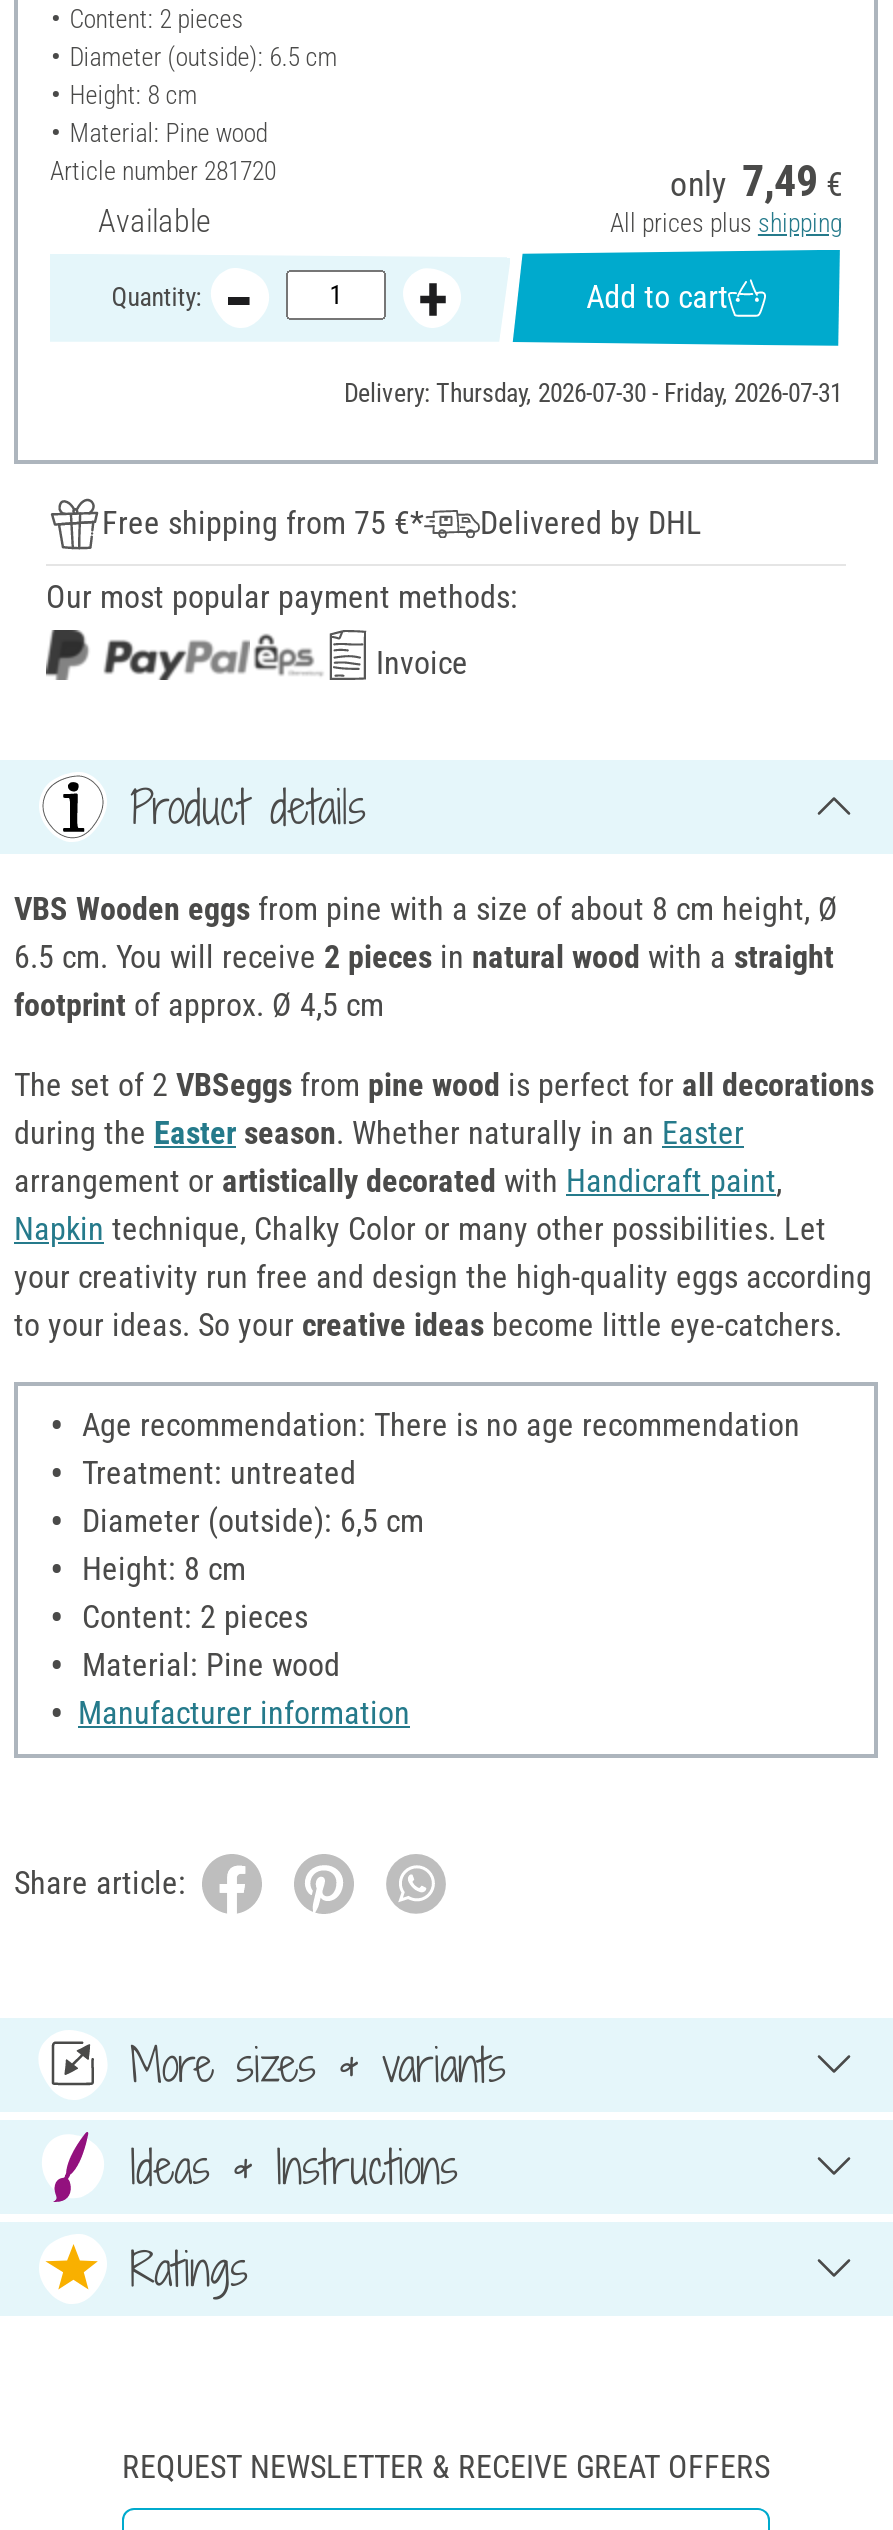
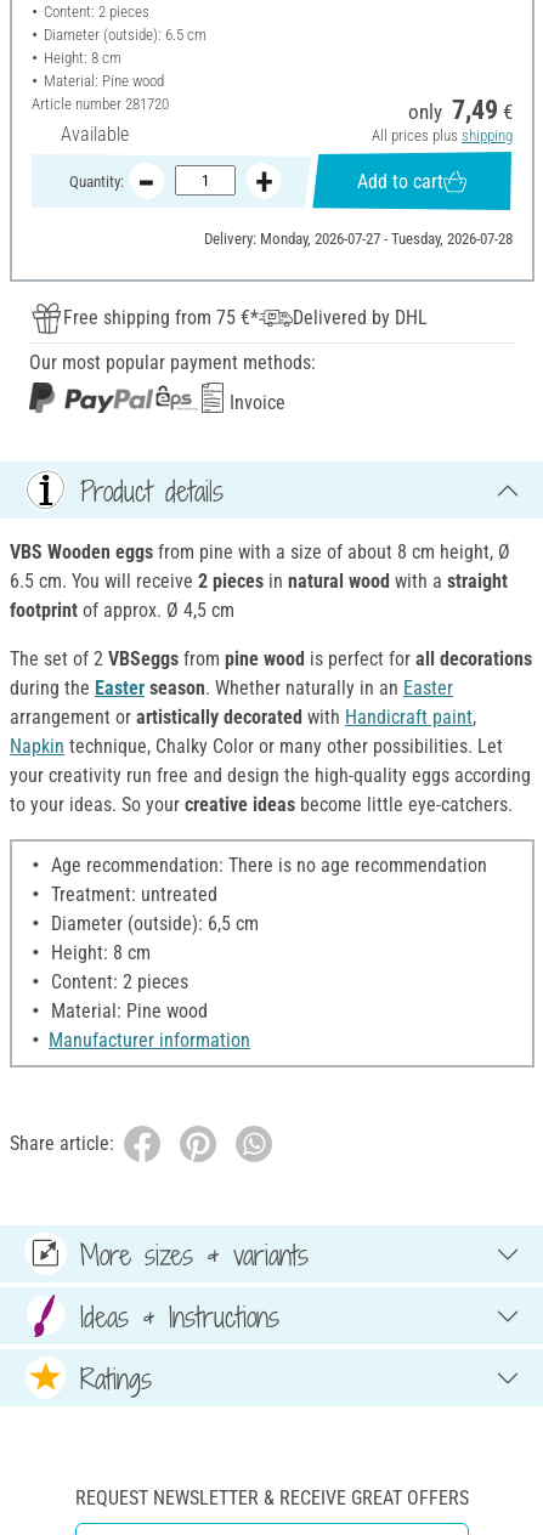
- Delivery: Thursday, 2026-07-30 - Friday, 2026-07-31
+ Delivery: Monday, 2026-07-27 - Tuesday, 2026-07-28
